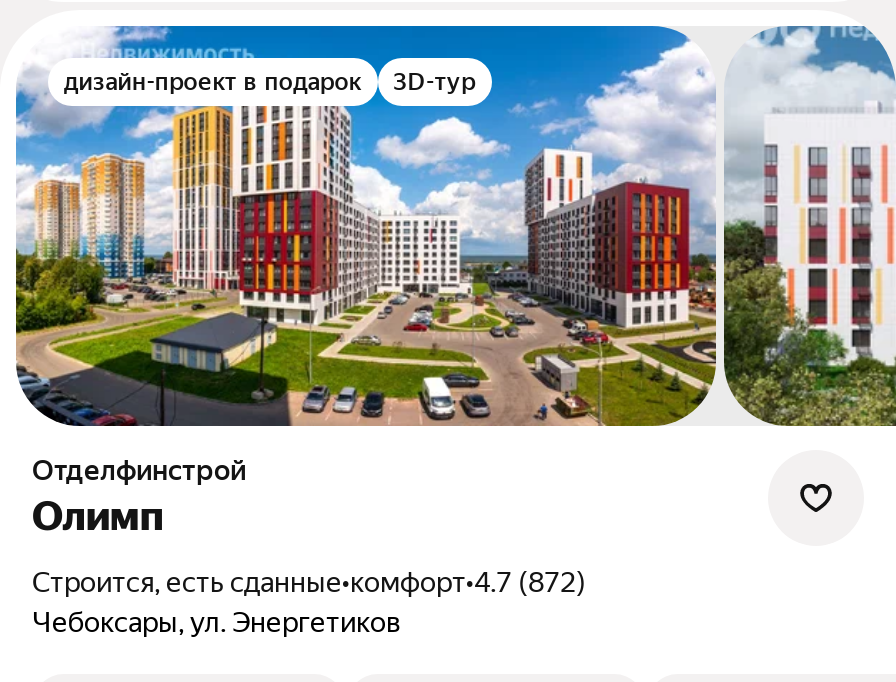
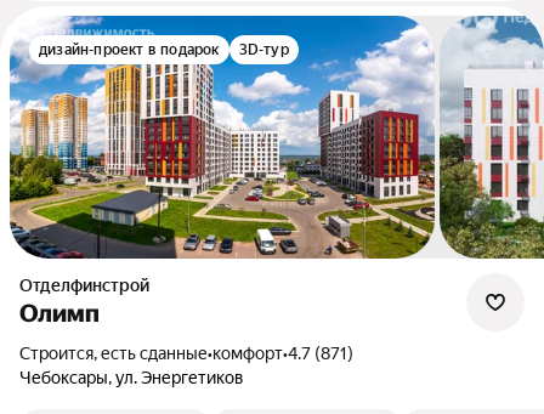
- Строится, есть сданные•комфорт•4.7 (872)
+ Строится, есть сданные•комфорт•4.7 (871)
